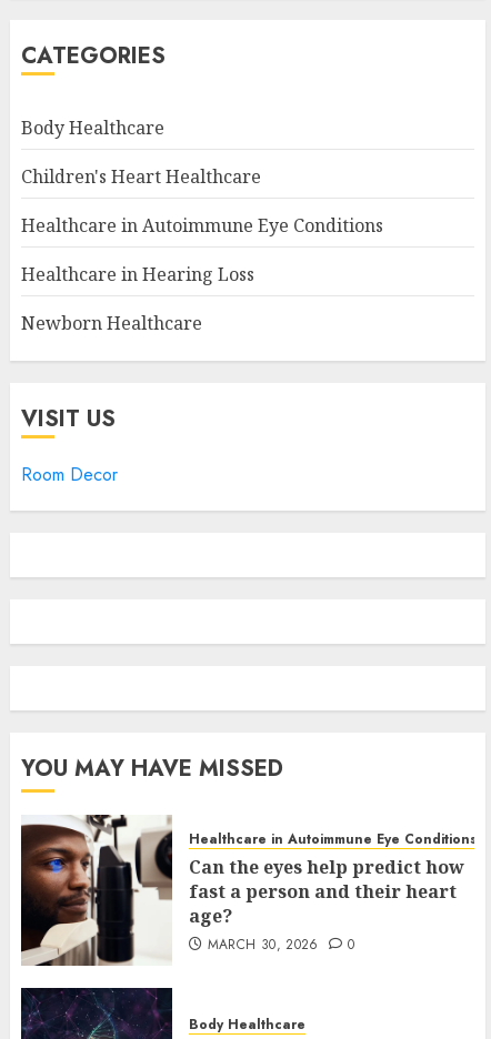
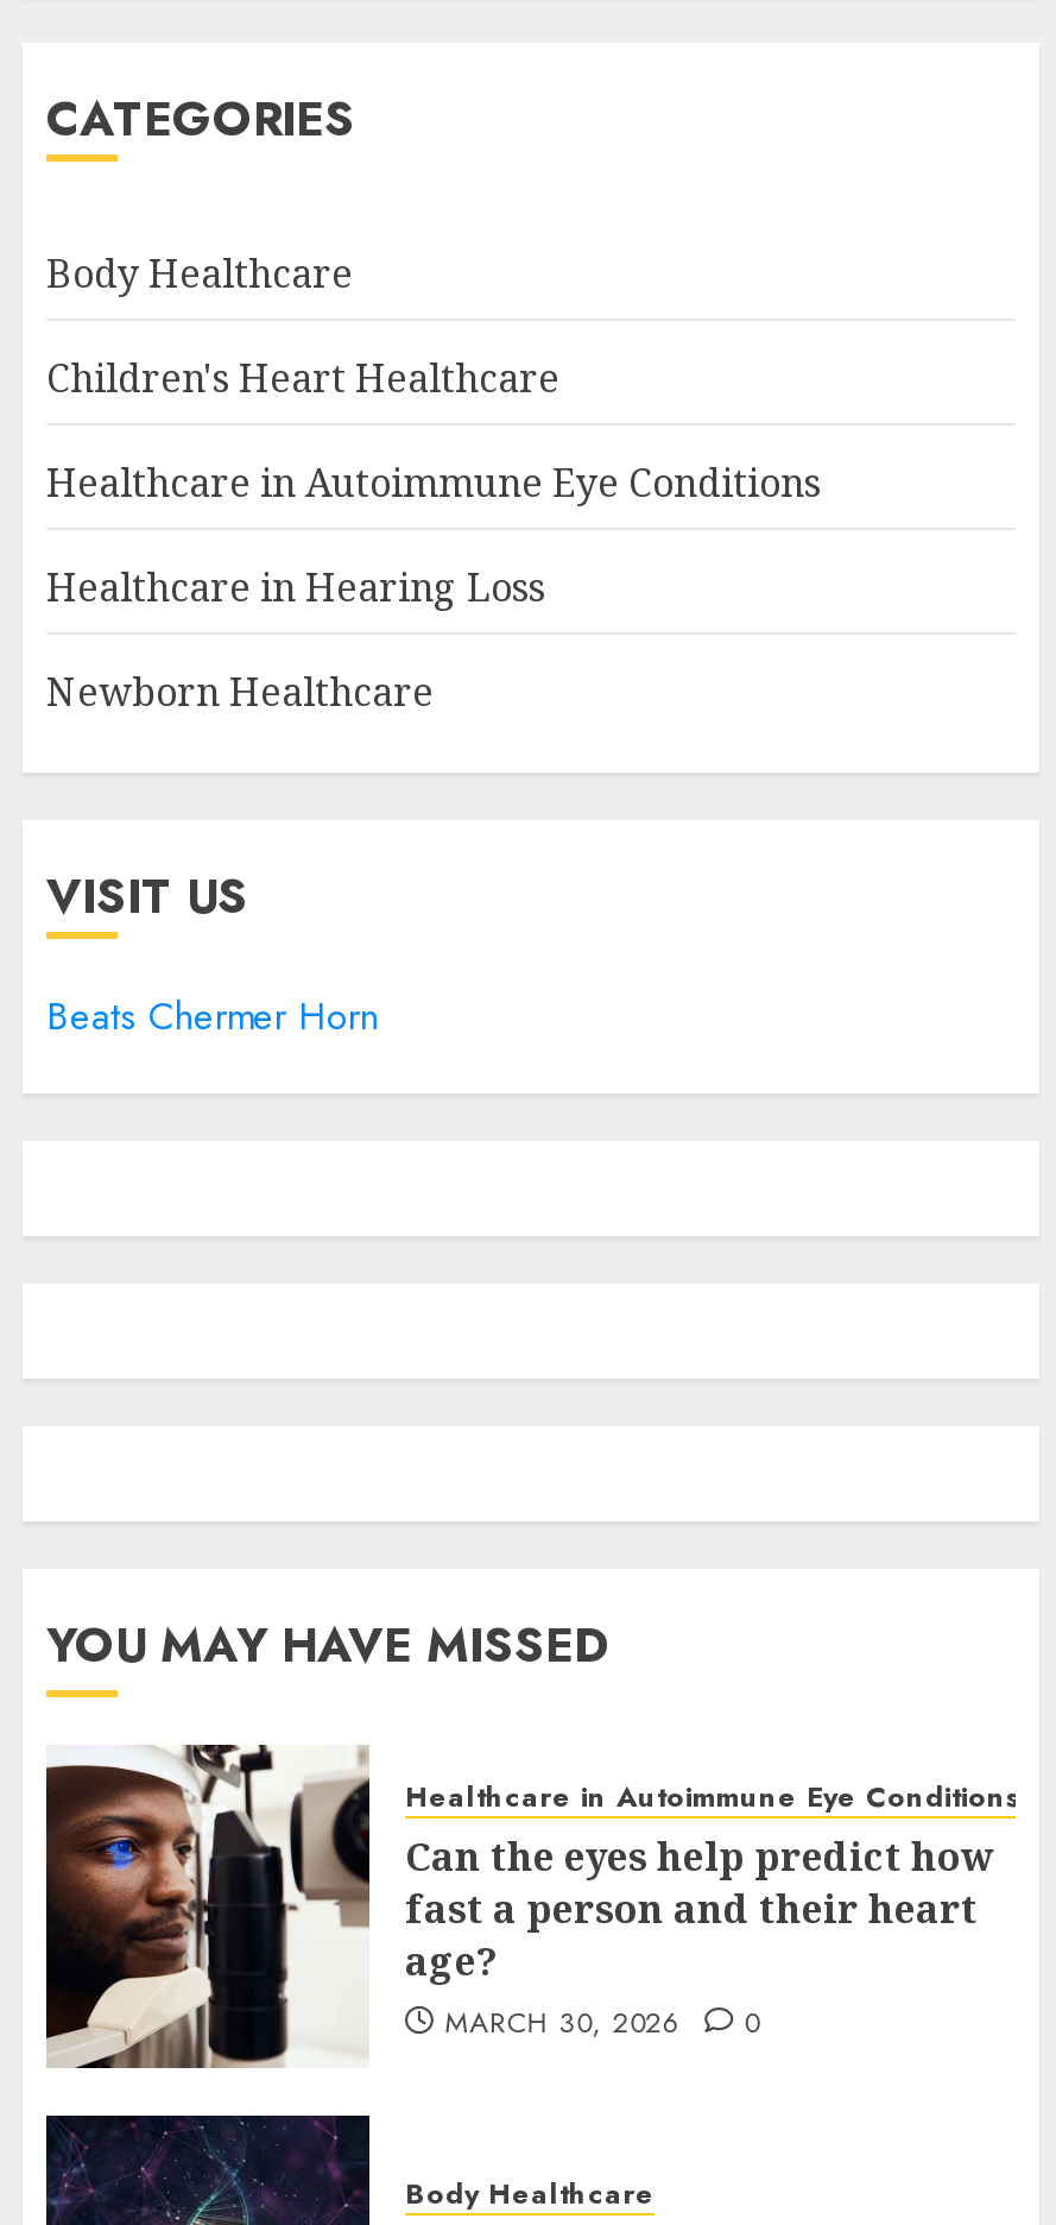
- Room Decor
+ Beats Chermer Horn
